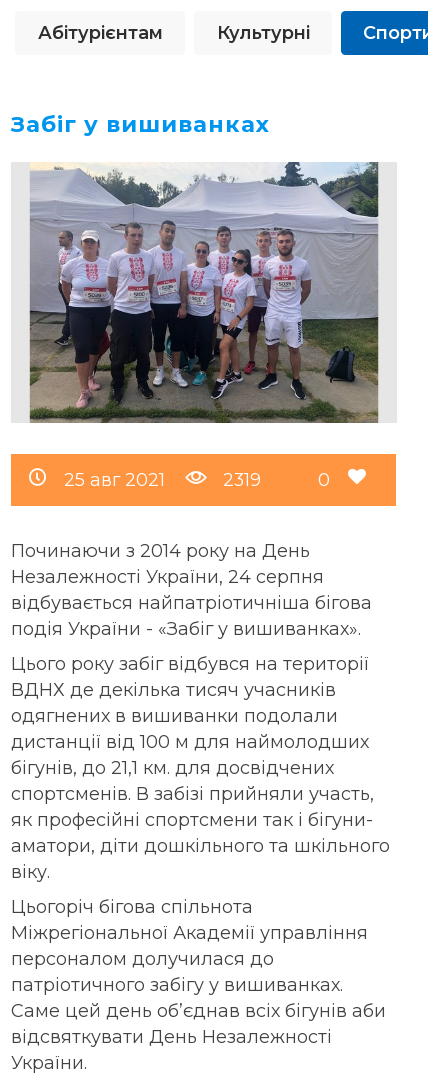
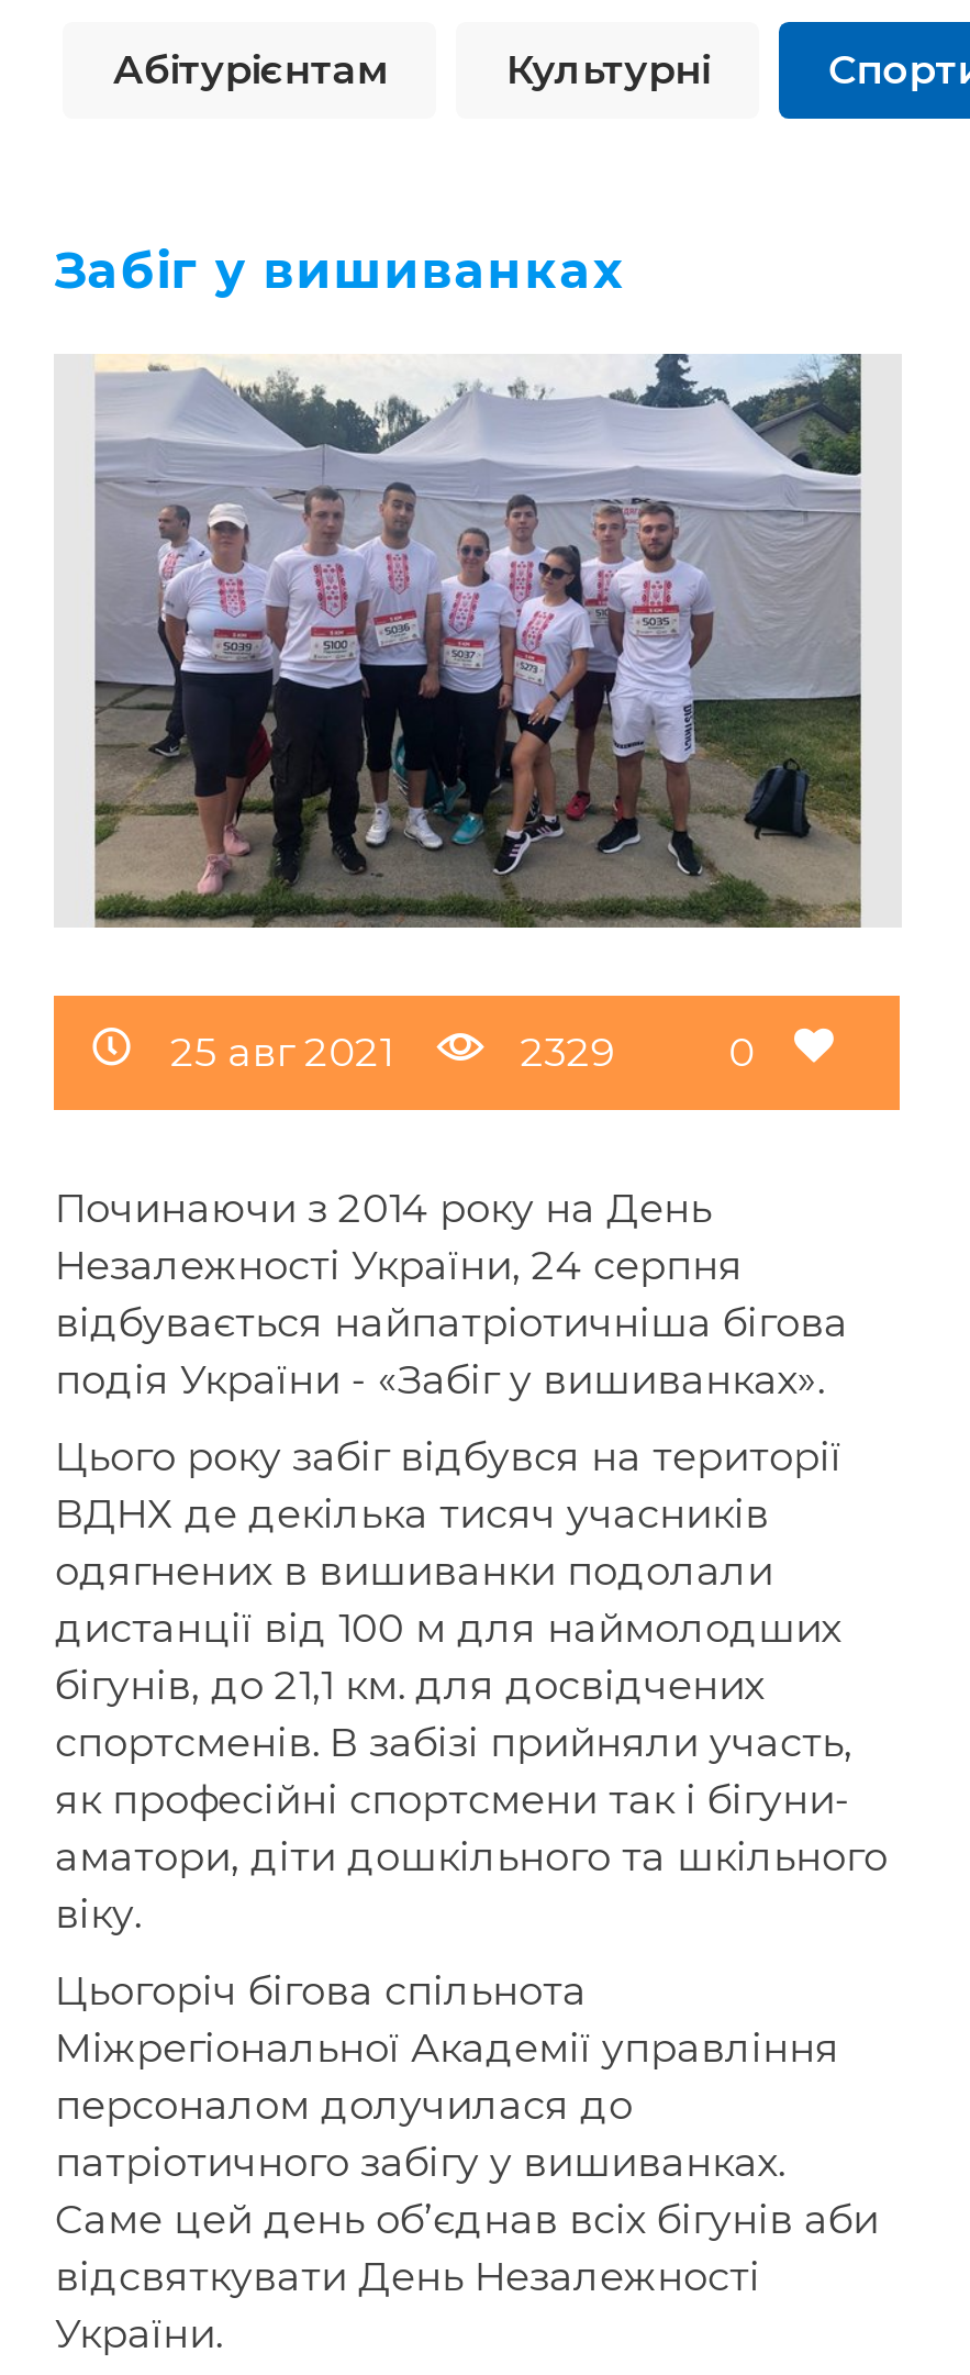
- 2319
+ 2329
